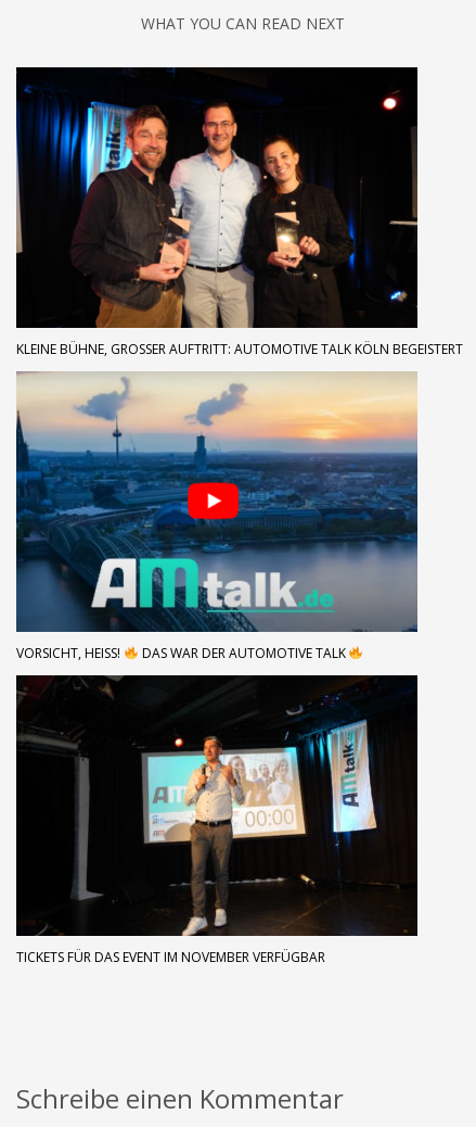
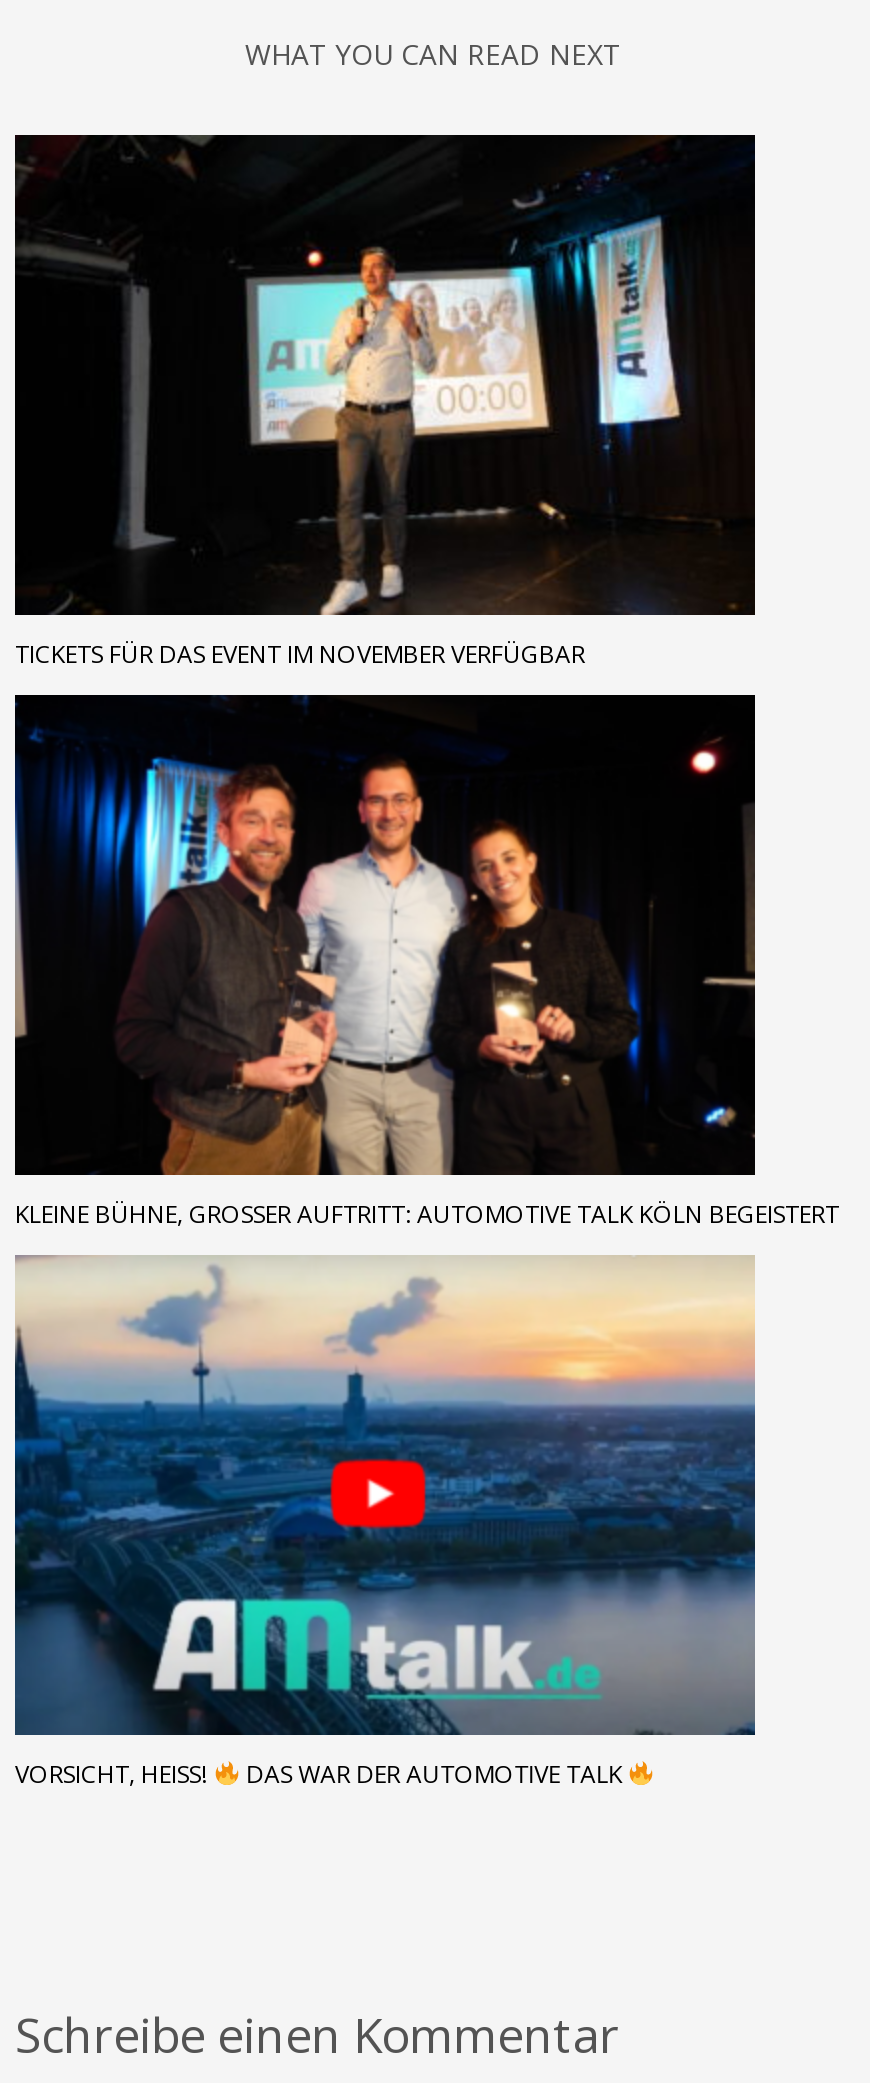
moved down: [image] | KLEINE BÜHNE, GROSSER AUFTRITT: AUTOMOTIVE TALK KÖLN BEGEISTERT | VORSICHT, HEISS! | DAS WAR DER AUTOMOTIVE TALK

moved up: [image] | TICKETS FÜR DAS EVENT IM NOVEMBER VERFÜGBAR
